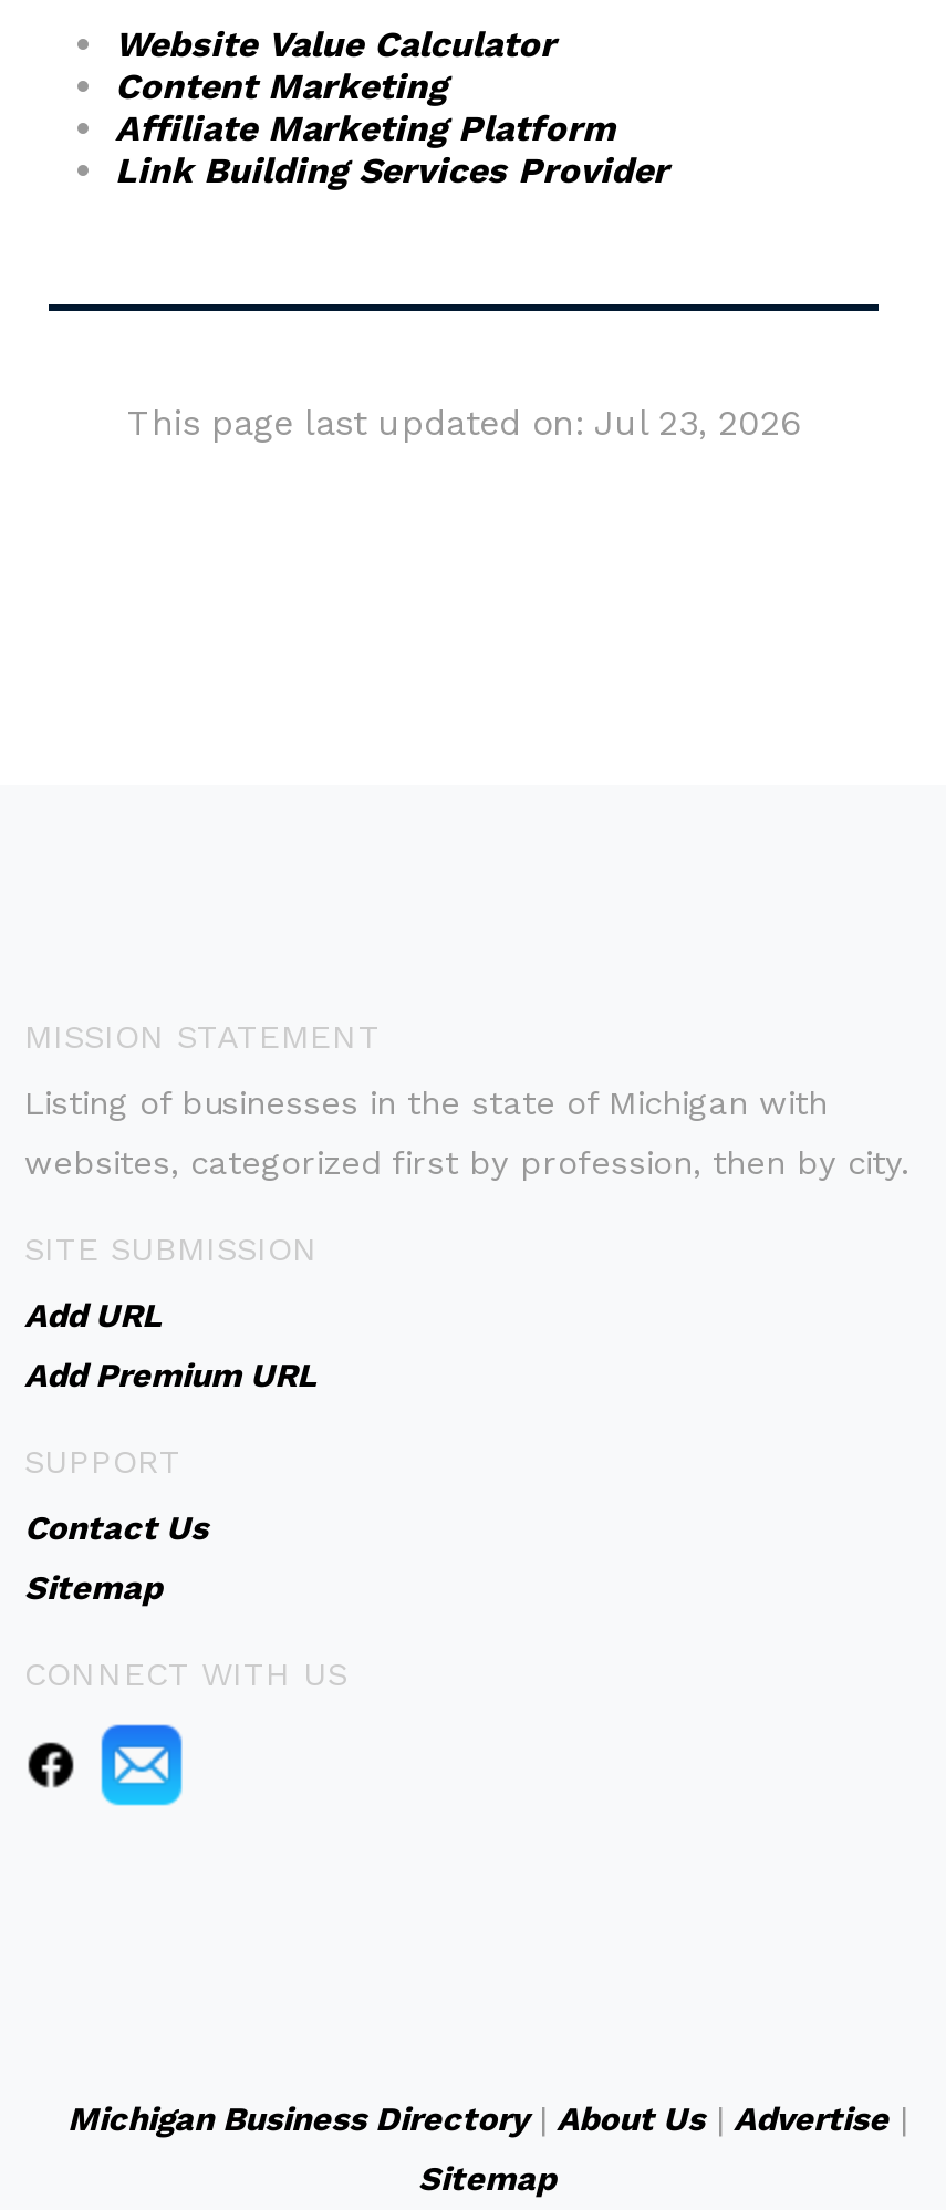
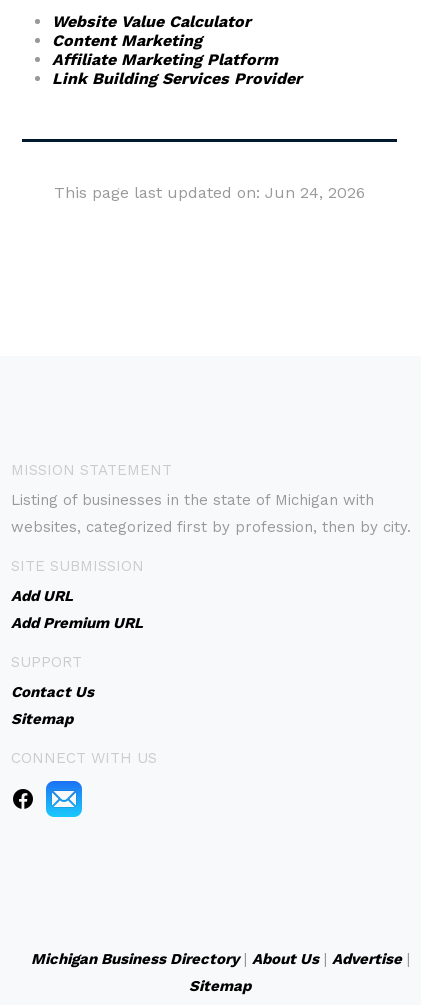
- This page last updated on: Jul 23, 2026
+ This page last updated on: Jun 24, 2026
